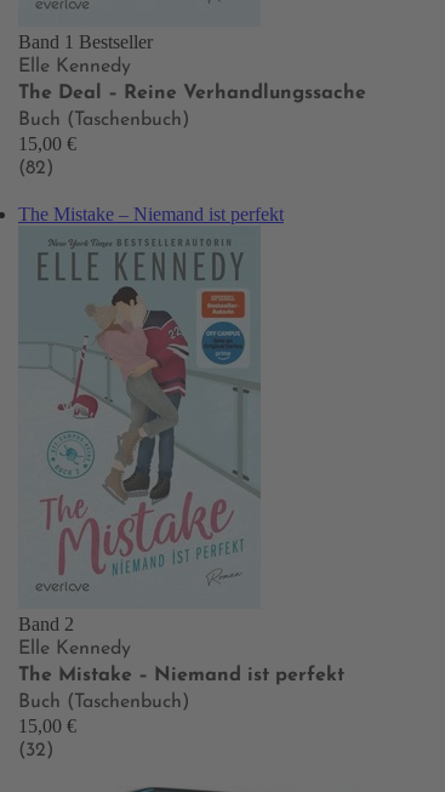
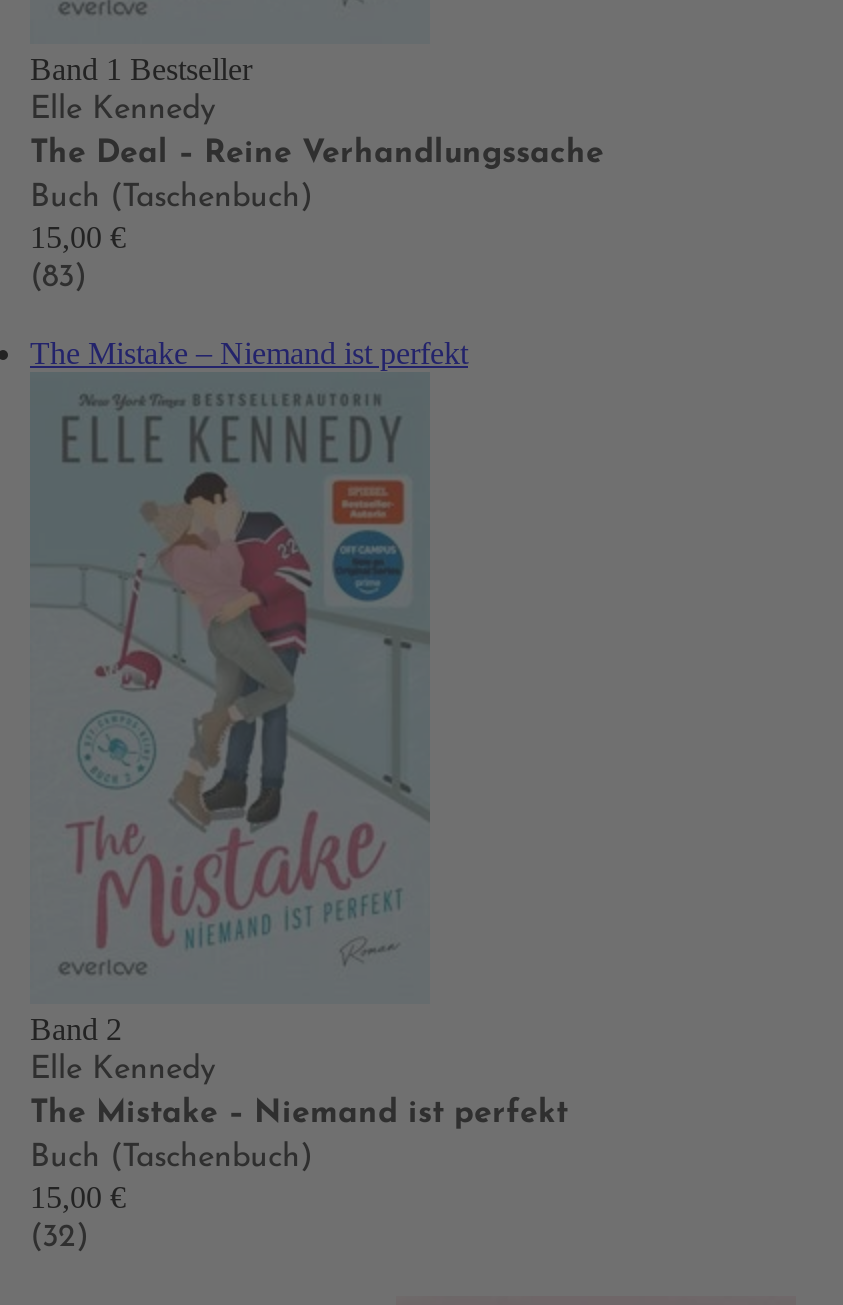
- (82)
+ (83)
